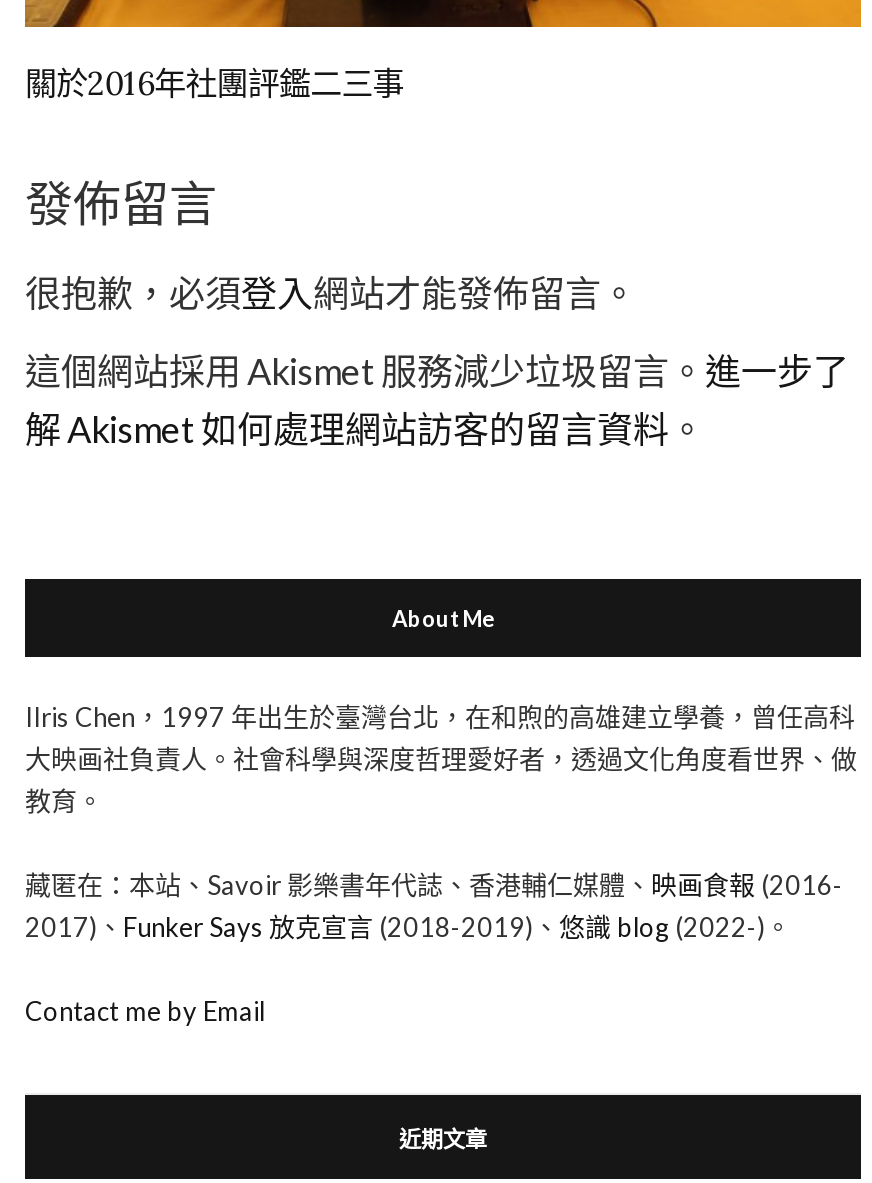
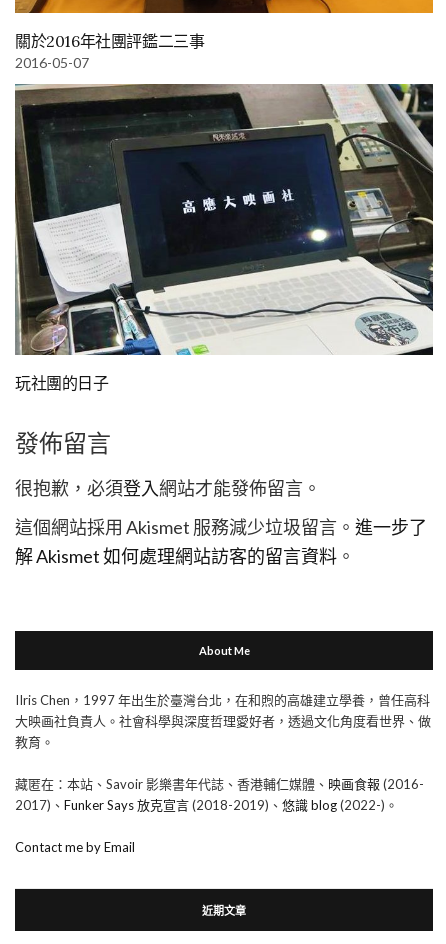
+ [image]
+ 玩社團的日子

+ 2016-05-07
